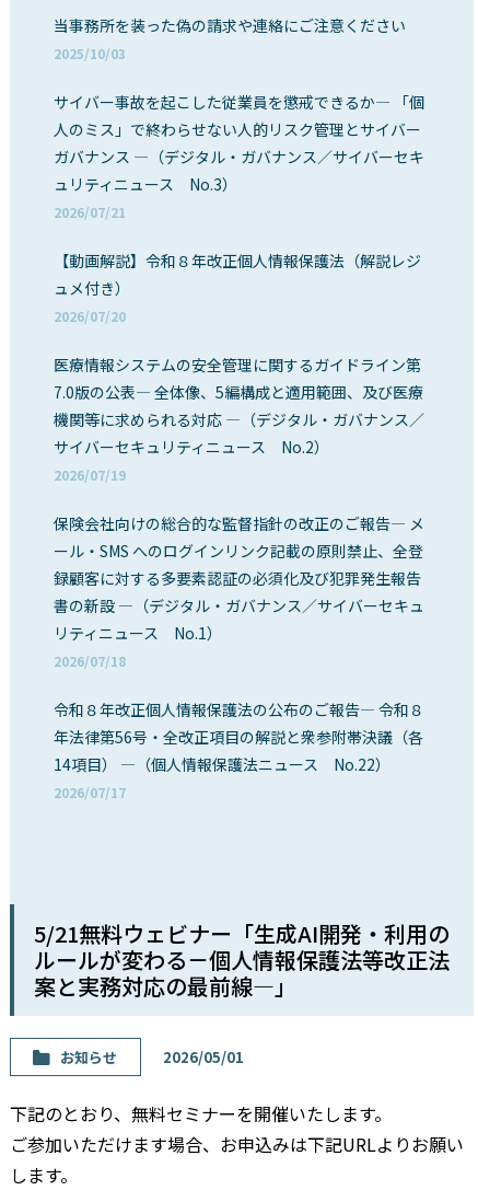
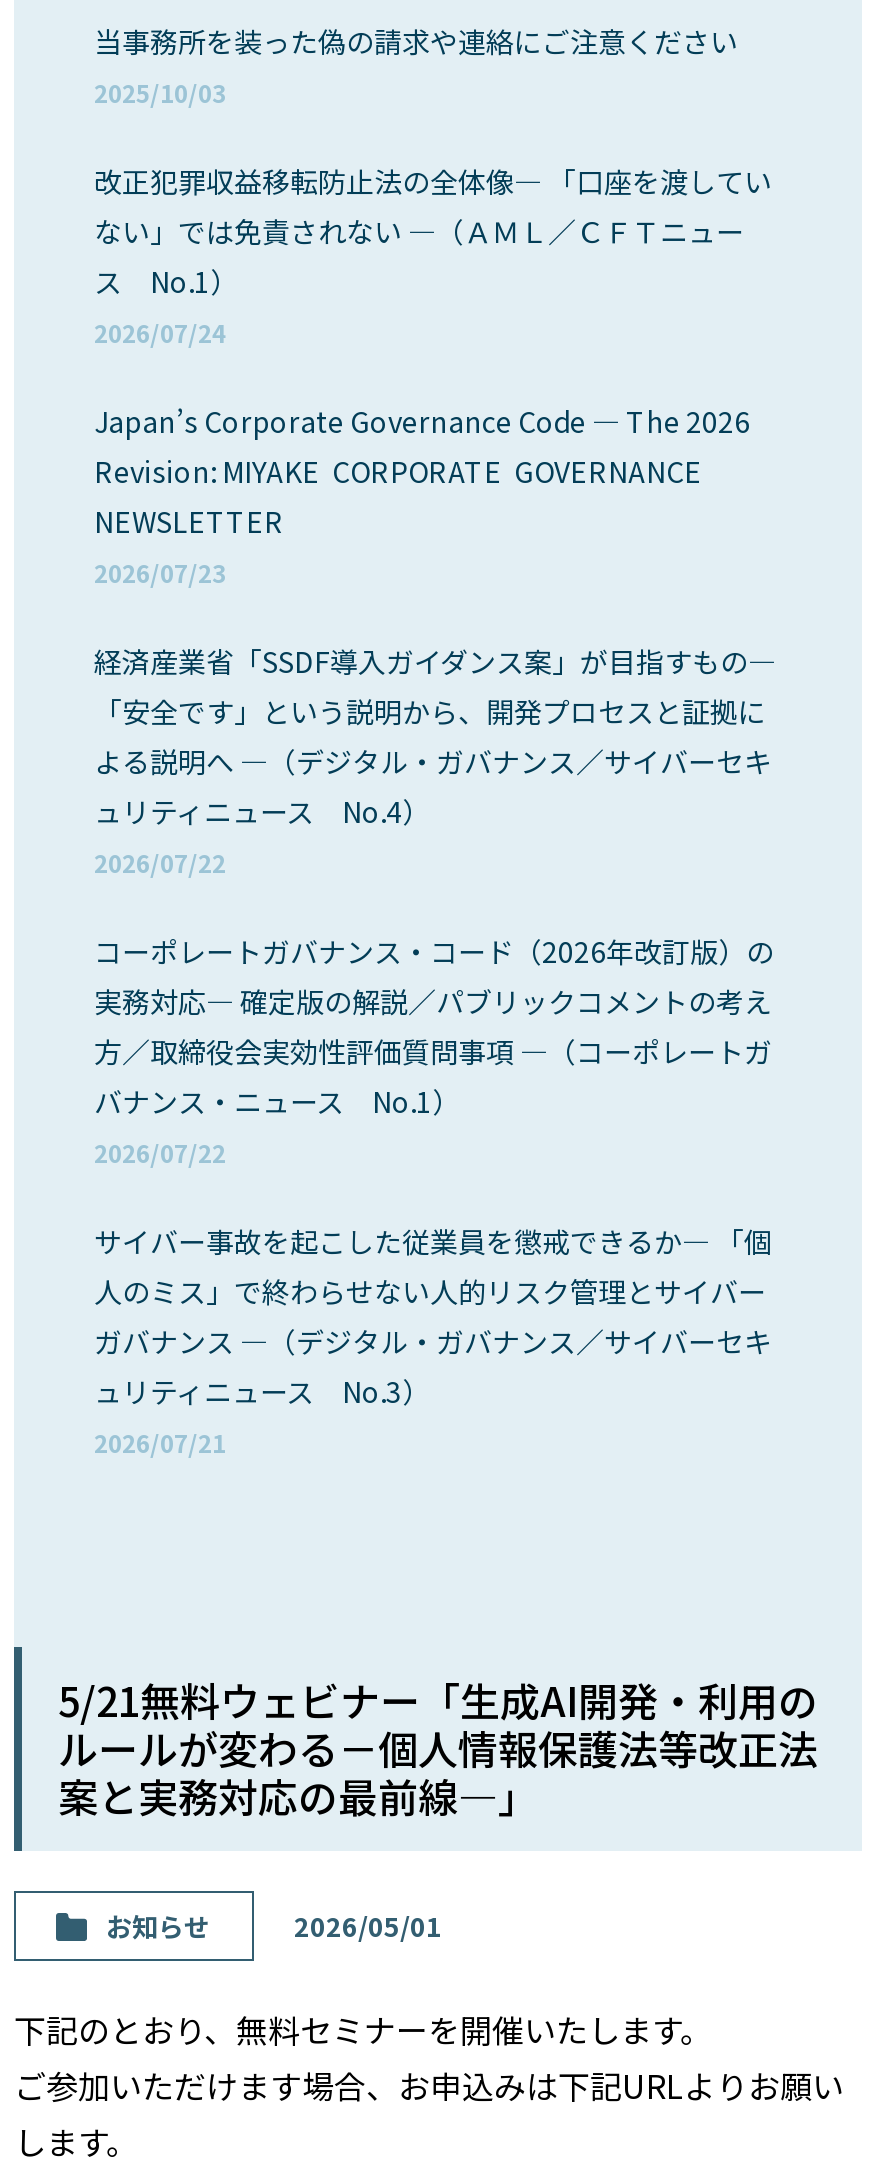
+ 改正犯罪収益移転防止法の全体像― 「口座を渡してい
+ ない」では免責されない ―（ＡＭＬ／ＣＦＴニュー
+ ス No.1）
+ 2026/07/24
+ Japan’s Corporate Governance Code — The 2026
+ Revision: MIYAKE CORPORATE GOVERNANCE
+ NEWSLETTER
+ 2026/07/23
+ 経済産業省「SSDF導入ガイダンス案」が目指すもの―
+ 「安全です」という説明から、開発プロセスと証拠に
+ よる説明へ ―（デジタル・ガバナンス／サイバーセキ
+ ュリティニュース No.4）
+ 2026/07/22
+ コーポレートガバナンス・コード（2026年改訂版）の
+ 実務対応― 確定版の解説／パブリックコメントの考え
+ 方／取締役会実効性評価質問事項 ―（コーポレートガ
+ バナンス・ニュース No.1）
+ 2026/07/22

moved down: サイバー事故を起こした従業員を懲戒できるか― 「個 | 人のミス」で終わらせない人的リスク管理とサイバー | ガバナンス ―（デジタル・ガバナンス／サイバーセキ | ュリティニュース No.3） | 2026/07/21

- 【動画解説】令和８年改正個人情報保護法（解説レジ
- ュメ付き）
- 2026/07/20
- 医療情報システムの安全管理に関するガイドライン第
- 7.0版の公表― 全体像、5編構成と適用範囲、及び医療
- 機関等に求められる対応 ―（デジタル・ガバナンス／
- サイバーセキュリティニュース No.2）
- 2026/07/19
- 保険会社向けの総合的な監督指針の改正のご報告― メ
- ール・SMS へのログインリンク記載の原則禁止、全登
- 録顧客に対する多要素認証の必須化及び犯罪発生報告
- 書の新設 ―（デジタル・ガバナンス／サイバーセキュ
- リティニュース No.1）
- 2026/07/18
- 令和８年改正個人情報保護法の公布のご報告― 令和８
- 年法律第56号・全改正項目の解説と衆参附帯決議（各
- 14項目） ―（個人情報保護法ニュース No.22）
- 2026/07/17
